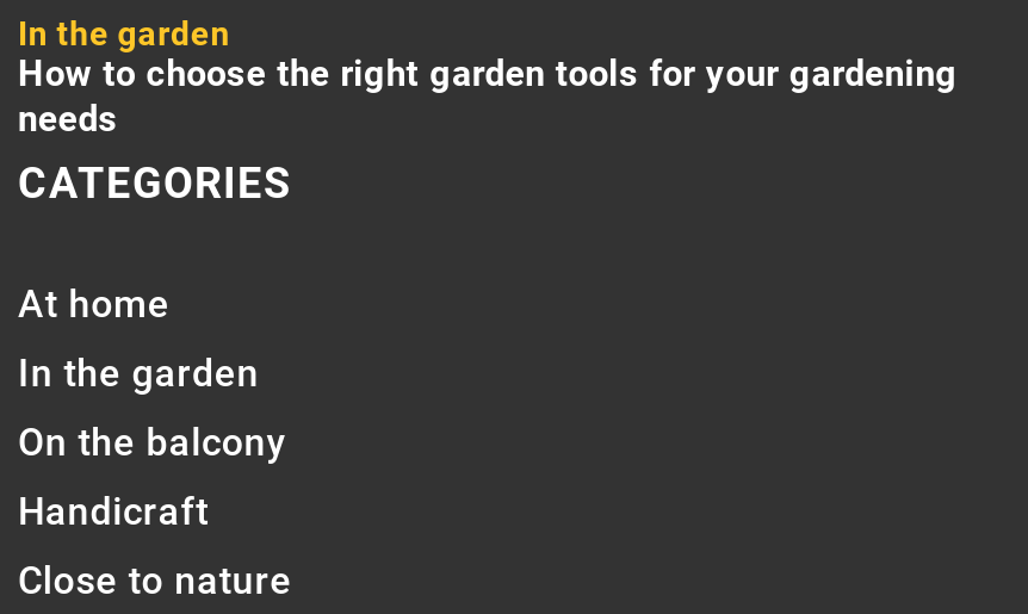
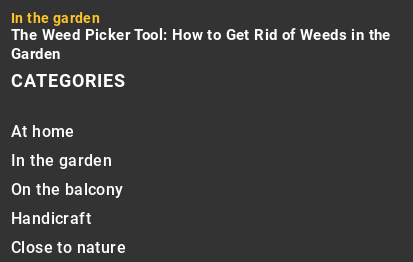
- How to choose the right garden tools for your gardening
- needs
+ The Weed Picker Tool: How to Get Rid of Weeds in the
+ Garden
